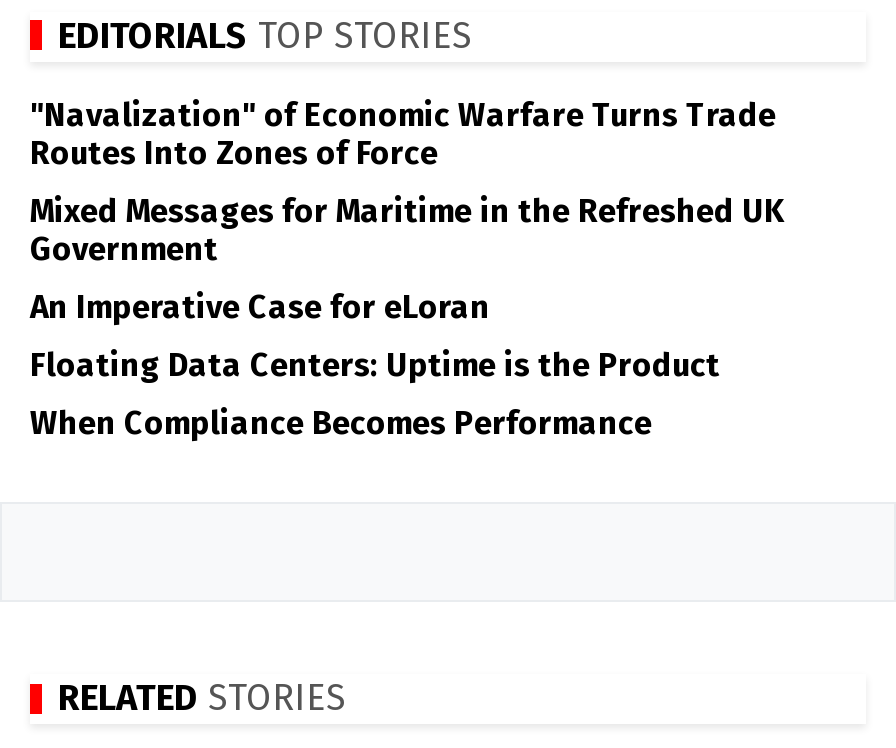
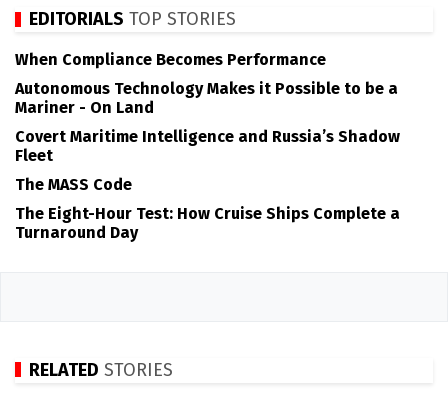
- "Navalization" of Economic Warfare Turns Trade
- Routes Into Zones of Force
- Mixed Messages for Maritime in the Refreshed UK
- Government
- An Imperative Case for eLoran
- Floating Data Centers: Uptime is the Product

moved up: When Compliance Becomes Performance

+ Autonomous Technology Makes it Possible to be a
+ Mariner - On Land
+ Covert Maritime Intelligence and Russia’s Shadow
+ Fleet
+ The MASS Code
+ The Eight-Hour Test: How Cruise Ships Complete a
+ Turnaround Day
